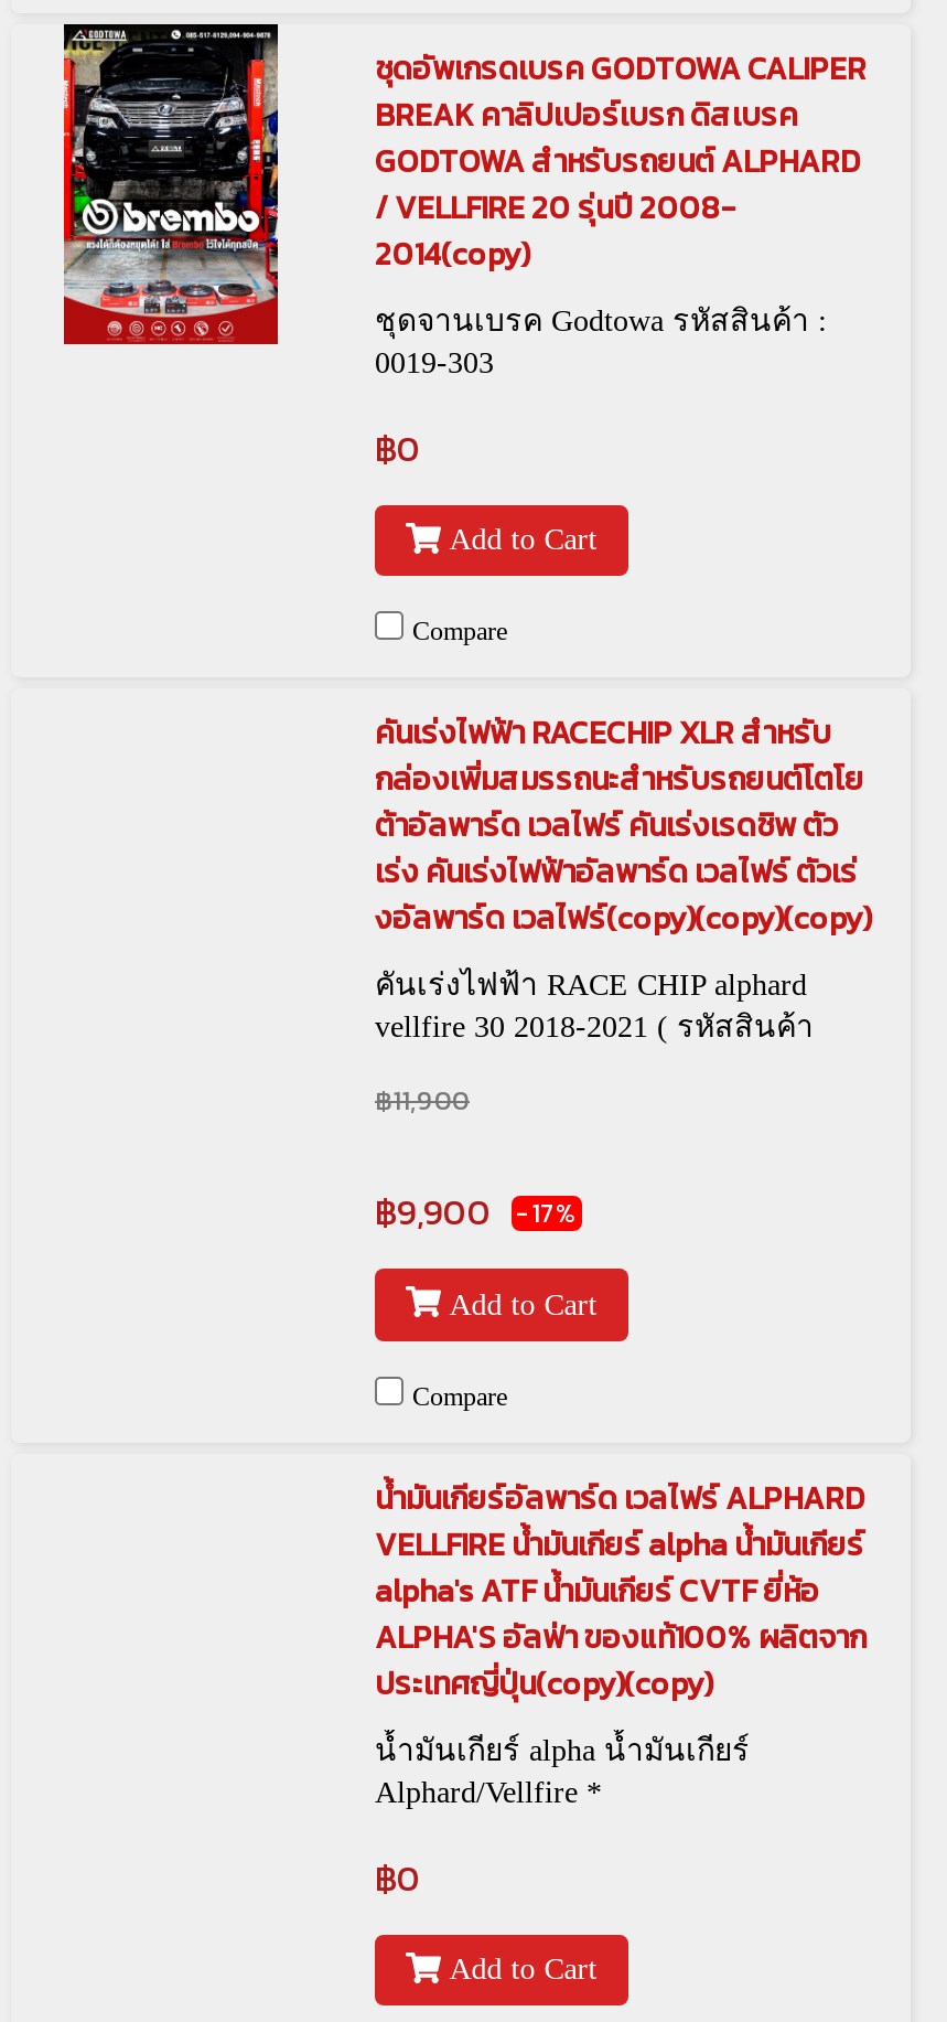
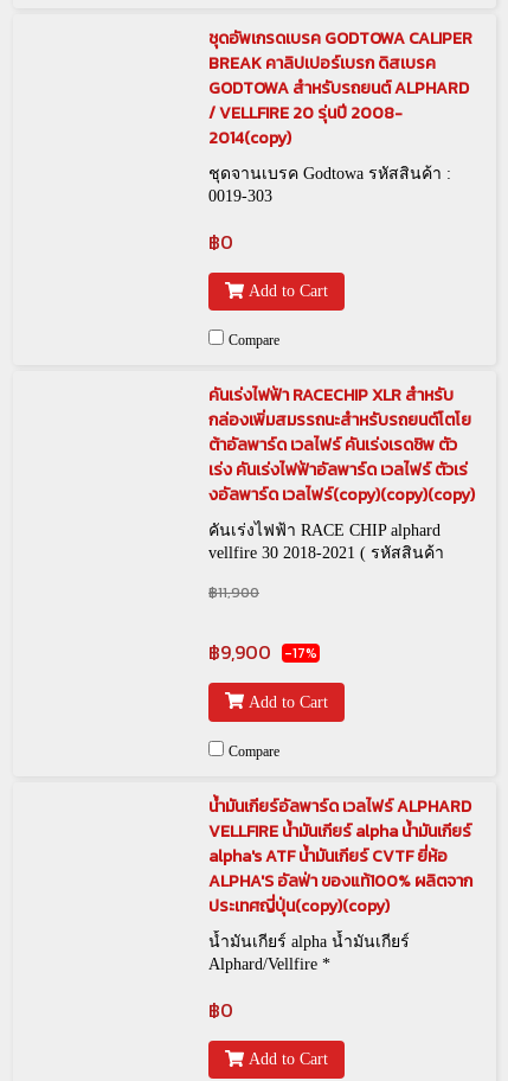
- [image]
